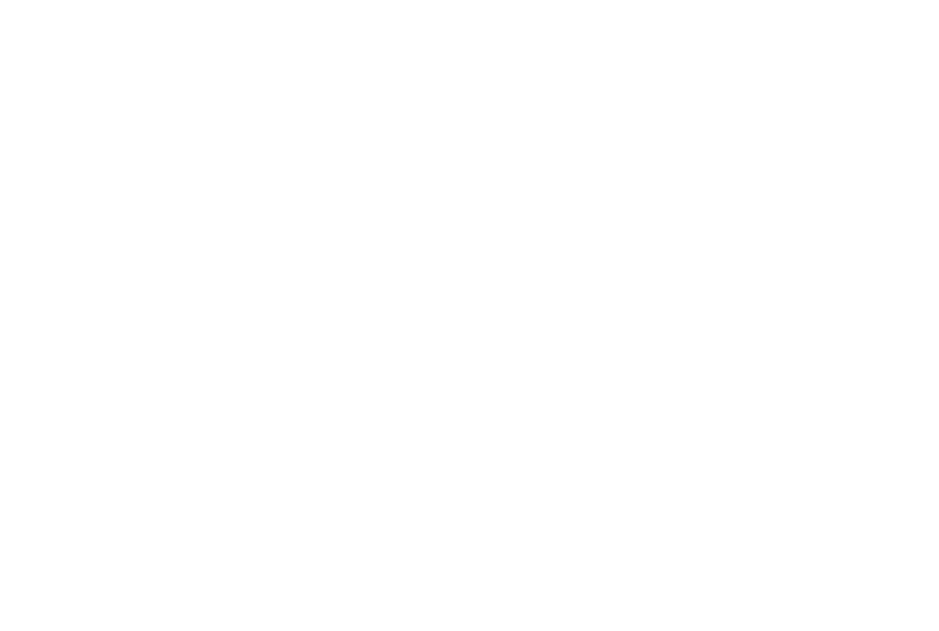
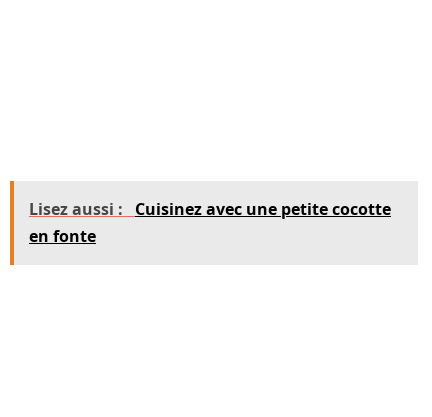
+ [image]
+ Lisez aussi : Cuisinez avec une petite cocotte
+ en fonte
